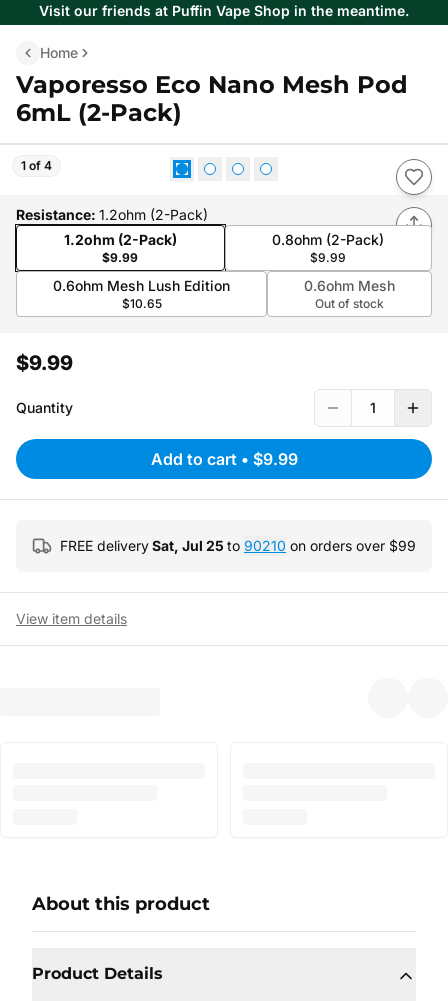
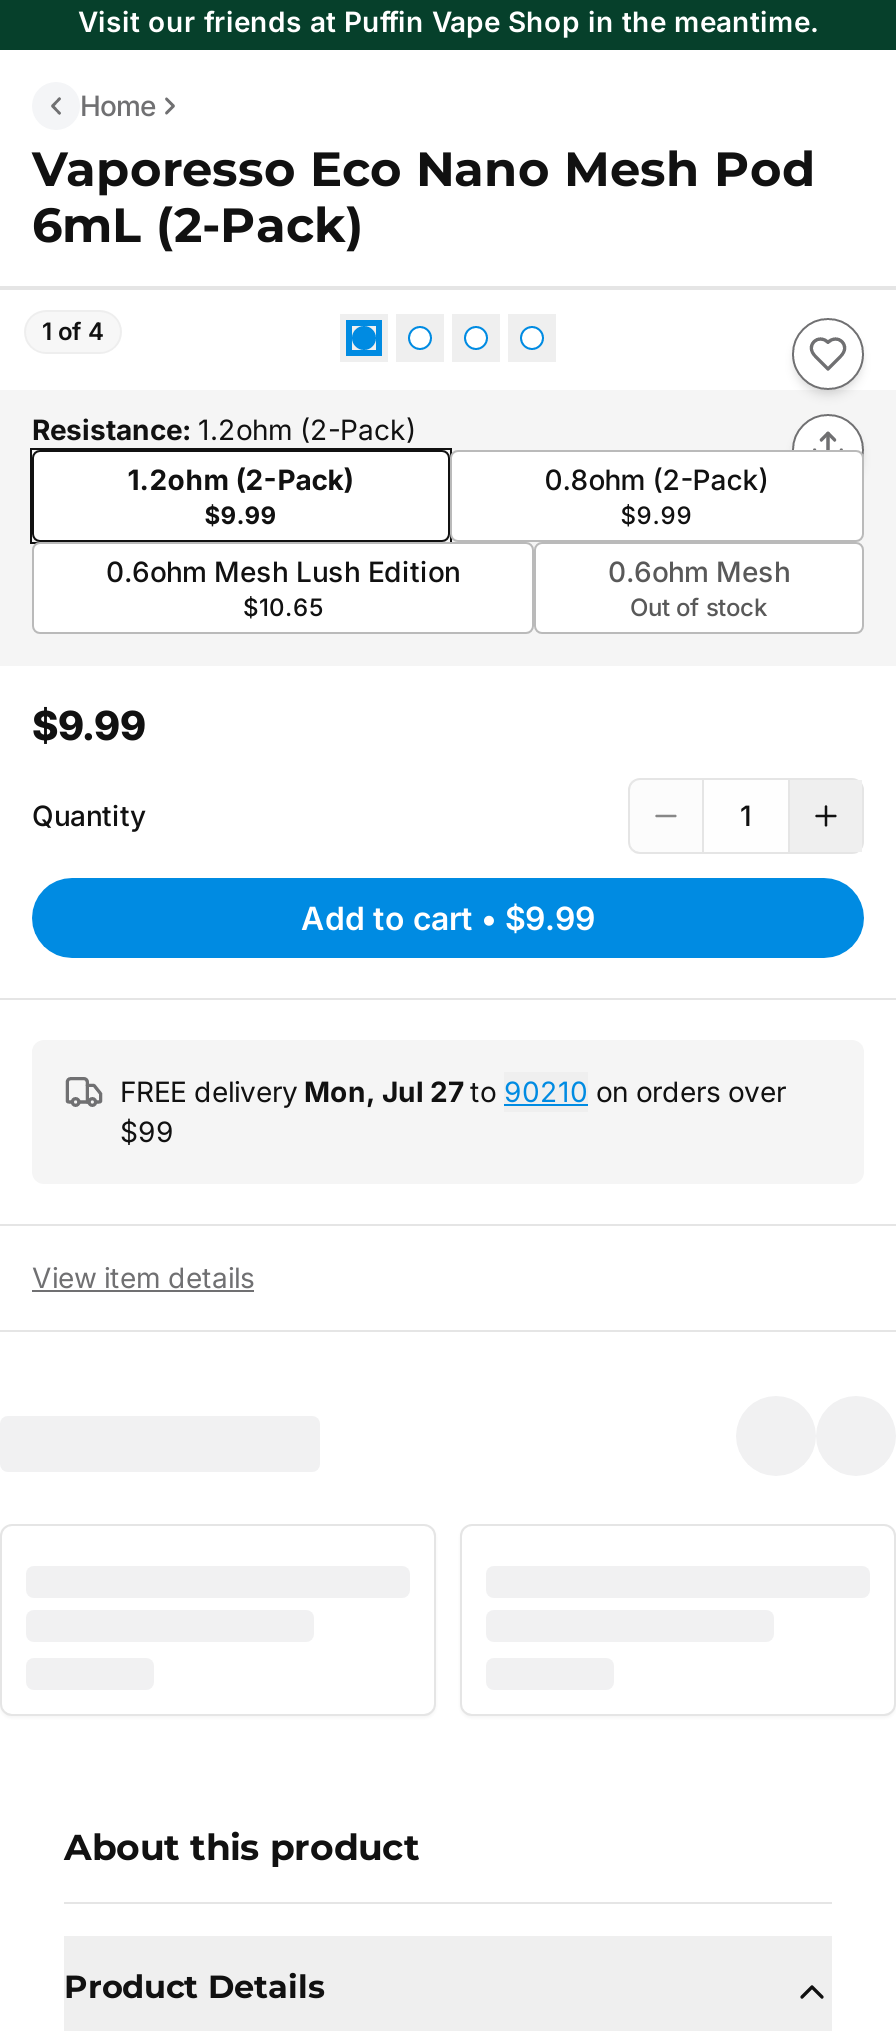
- FREE delivery Sat, Jul 25 to 90210 on orders over $99
+ FREE delivery Mon, Jul 27 to 90210 on orders over
+ $99
